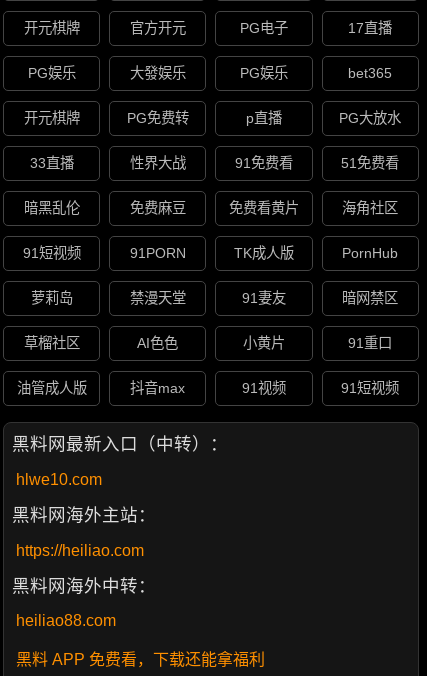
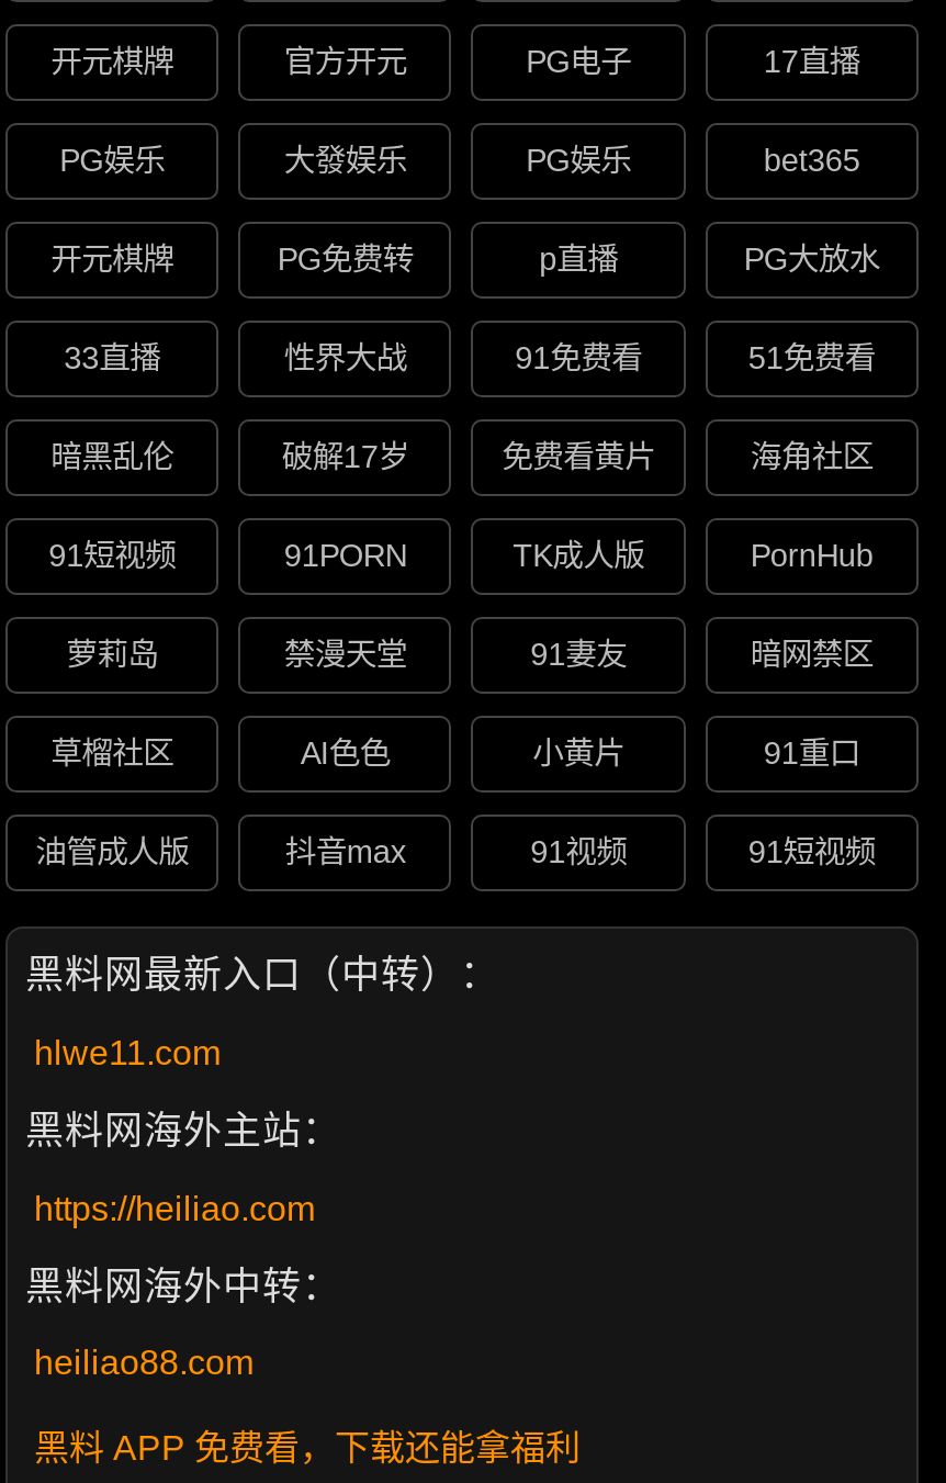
- 免费麻豆
+ 破解17岁

- hlwe10.com
+ hlwe11.com
